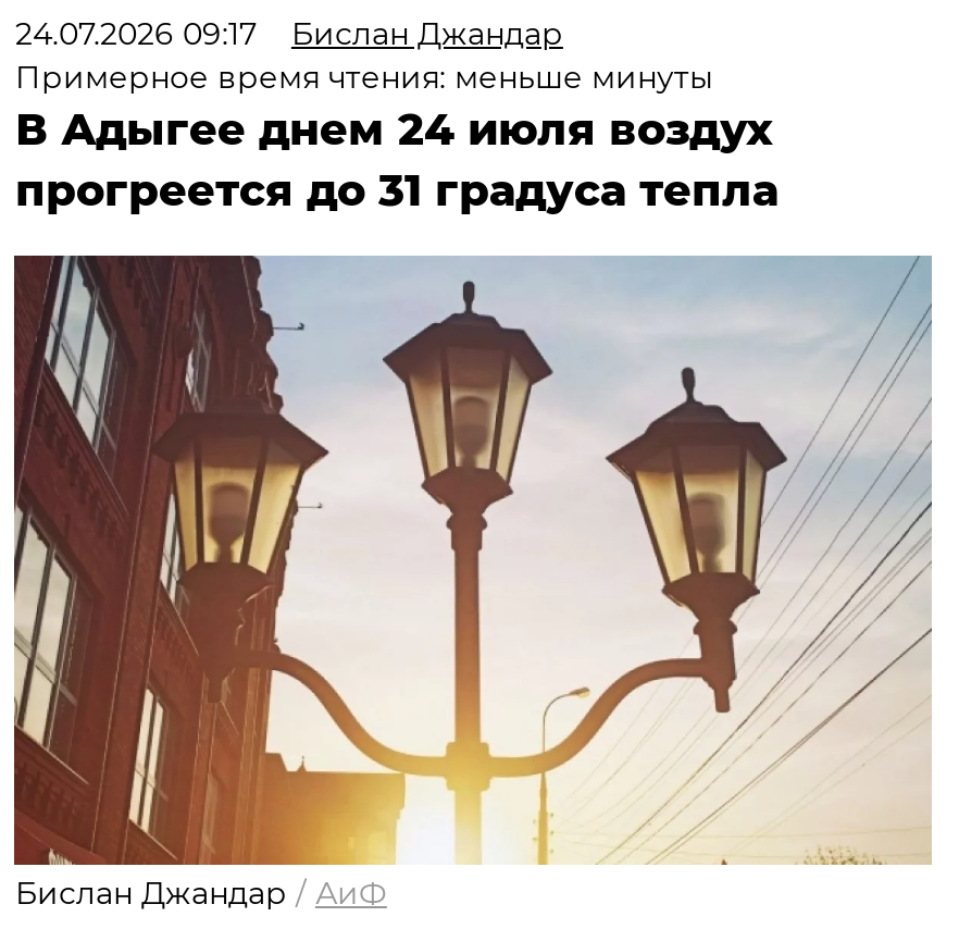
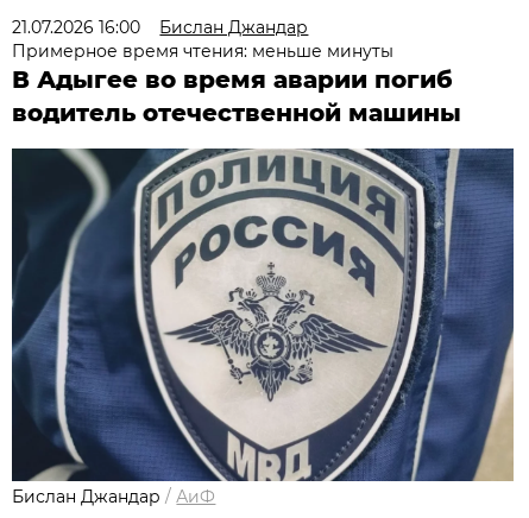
- 24.07.2026 09:17 Бислан Джандар
+ 21.07.2026 16:00 Бислан Джандар

- В Адыгее днем 24 июля воздух
- прогреется до 31 градуса тепла
+ В Адыгее во время аварии погиб
+ водитель отечественной машины

- [image]
+ [image]
